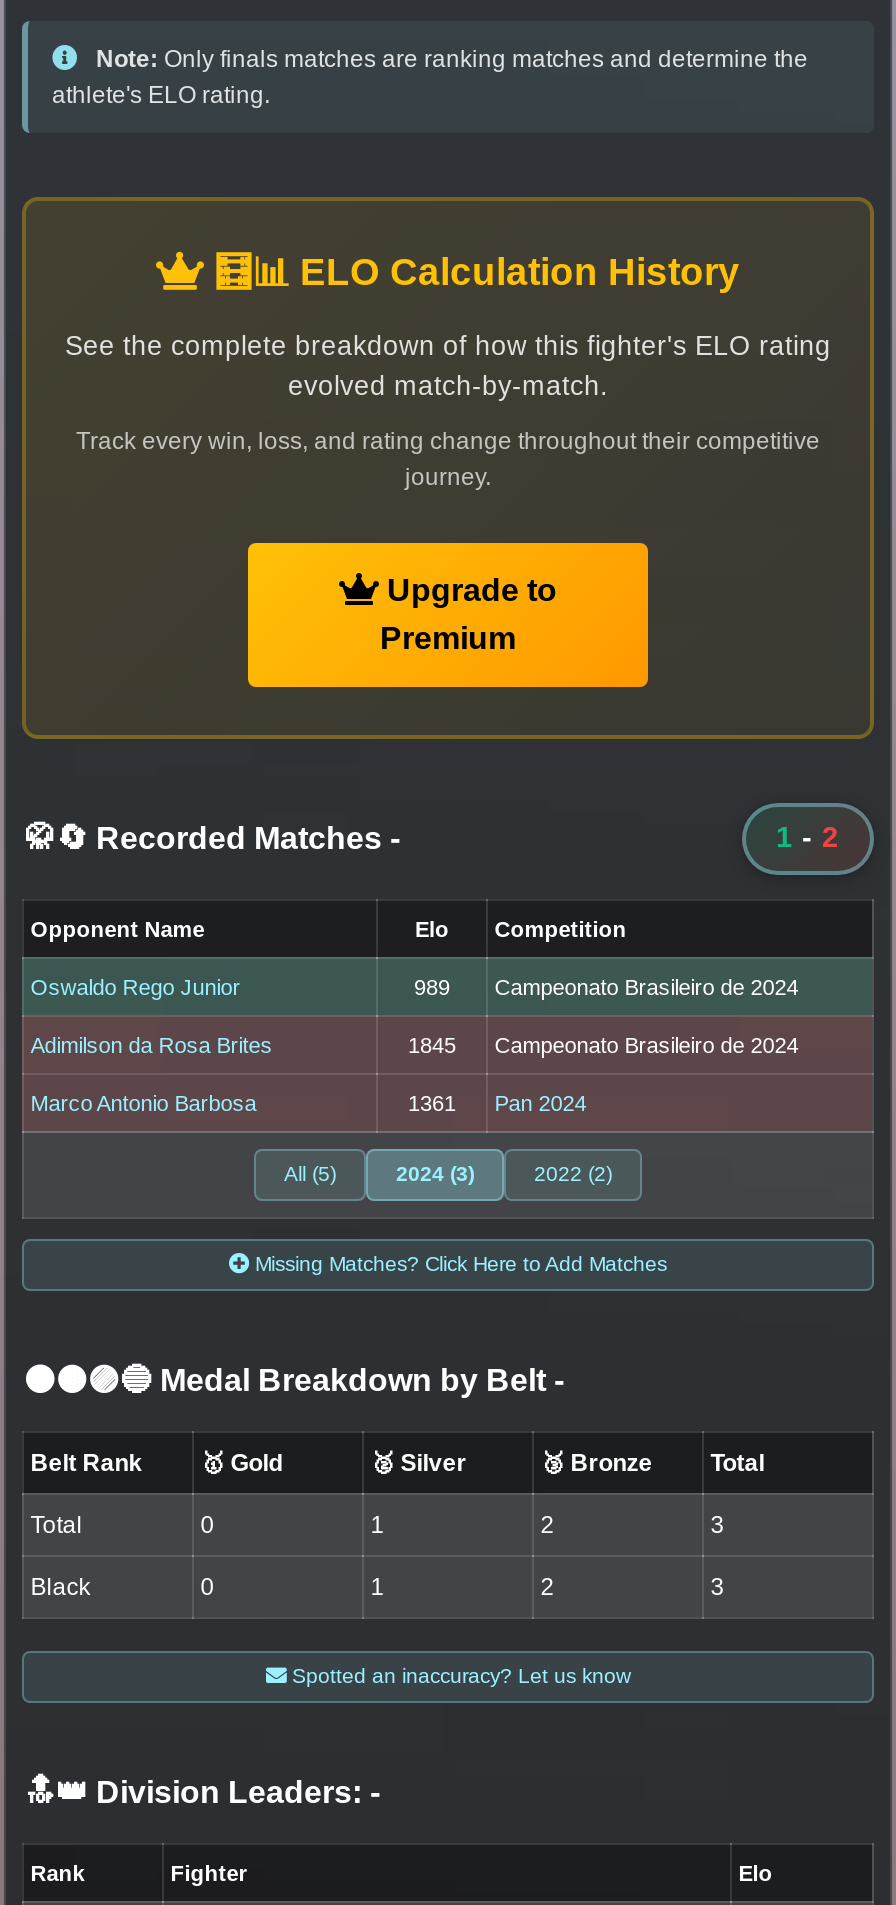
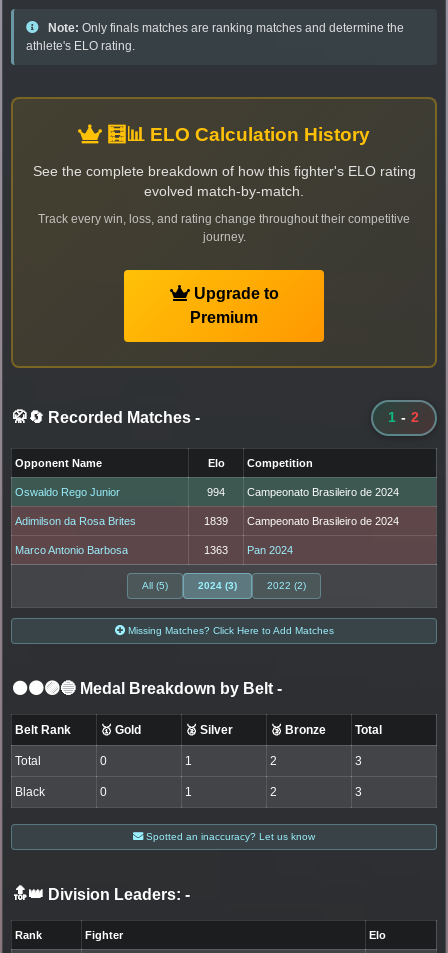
- 989 Campeonato Brasileiro de 2024
+ 994 Campeonato Brasileiro de 2024

- 1845 Campeonato Brasileiro de 2024
+ 1839 Campeonato Brasileiro de 2024

- 1361 Pan 2024
+ 1363 Pan 2024
